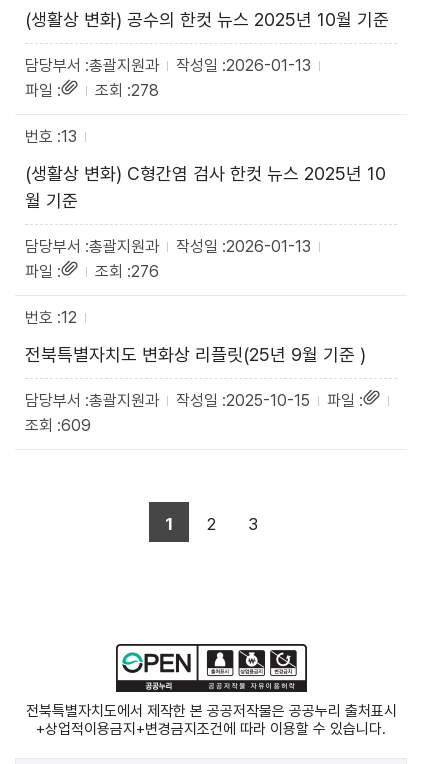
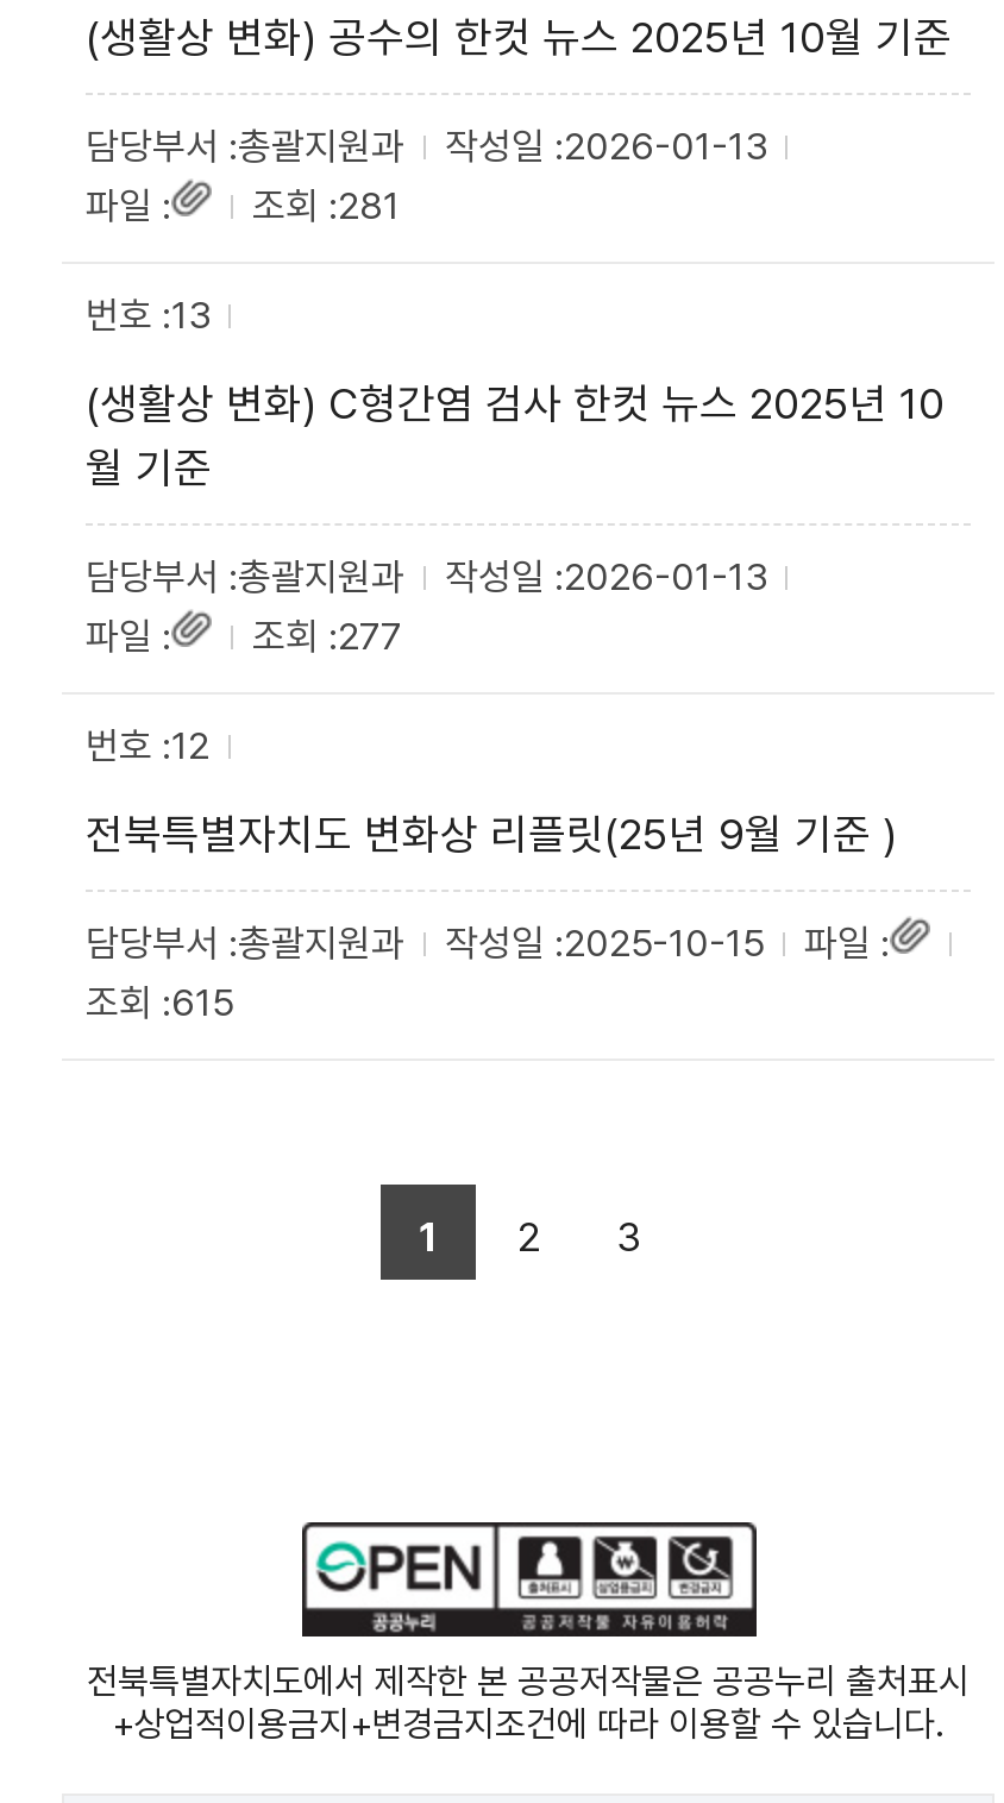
- 278
+ 281

- 276
+ 277

- 609
+ 615
